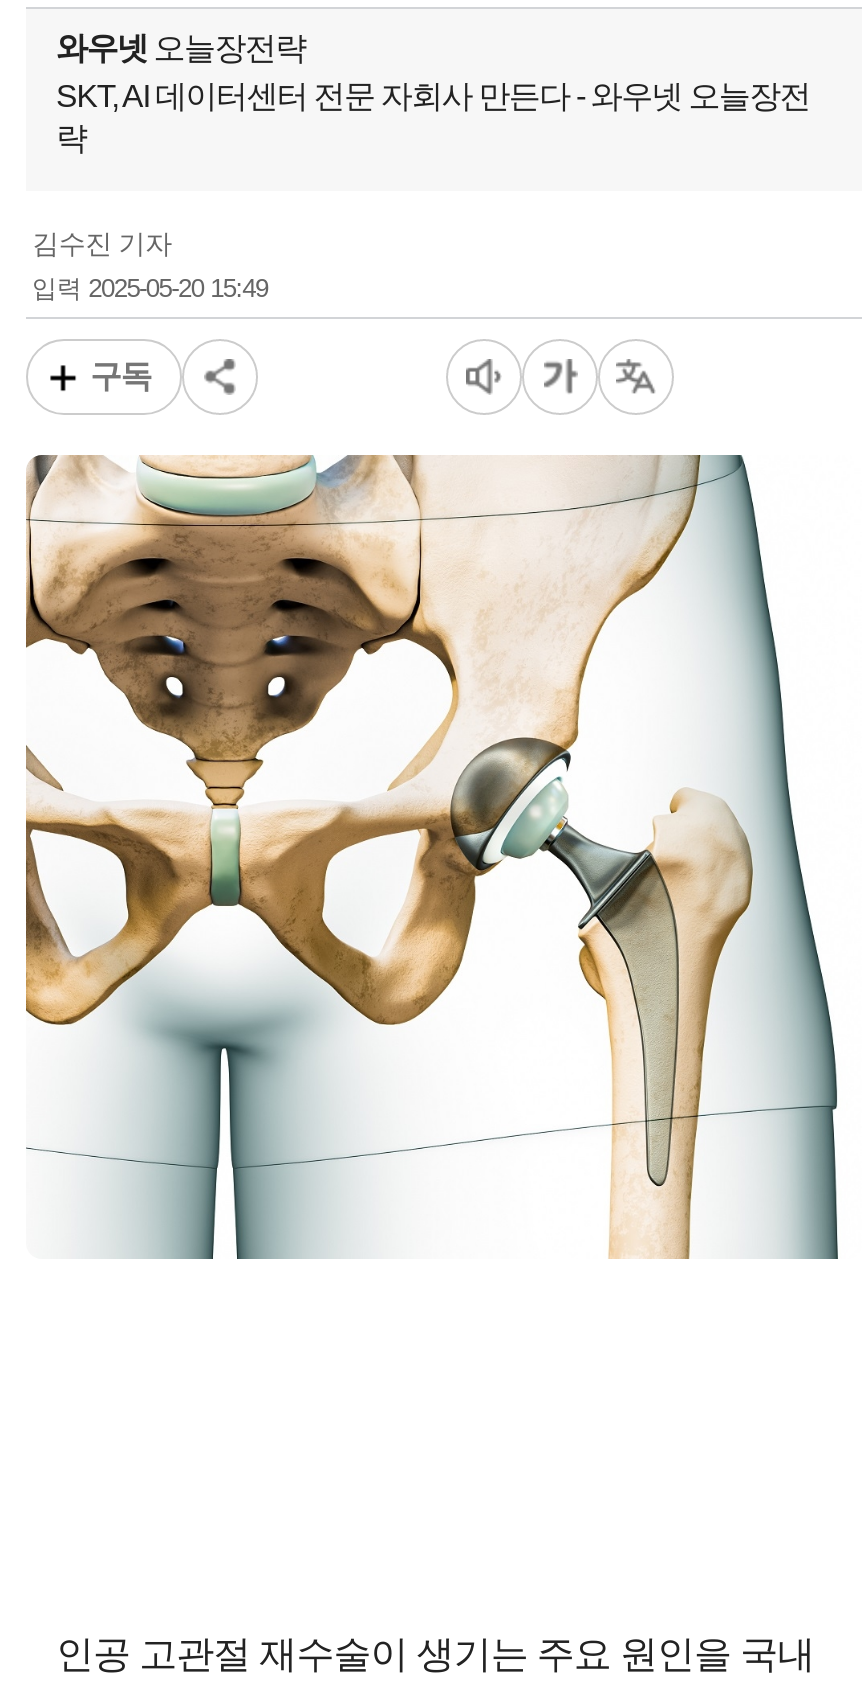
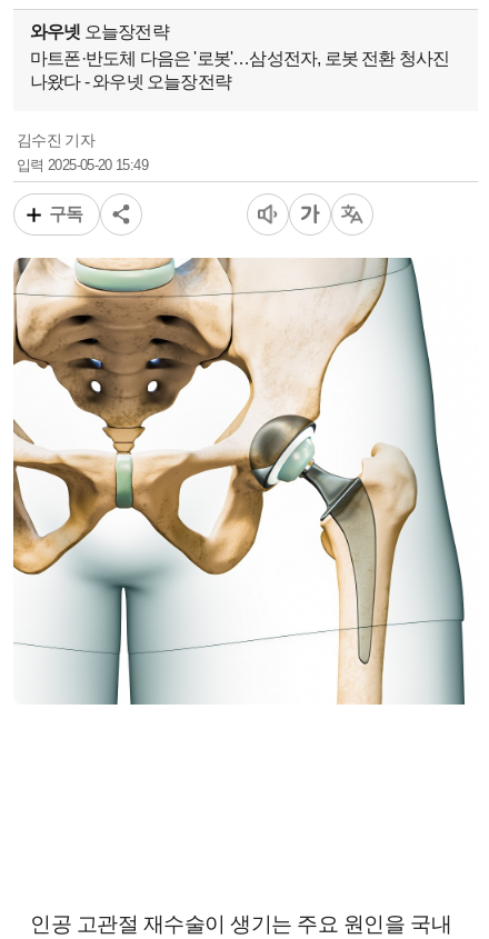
- SKT, AI 데이터센터 전문 자회사 만든다 - 와우넷 오늘장전
- 략
+ 마트폰·반도체 다음은 '로봇'…삼성전자, 로봇 전환 청사진
+ 나왔다 - 와우넷 오늘장전략
